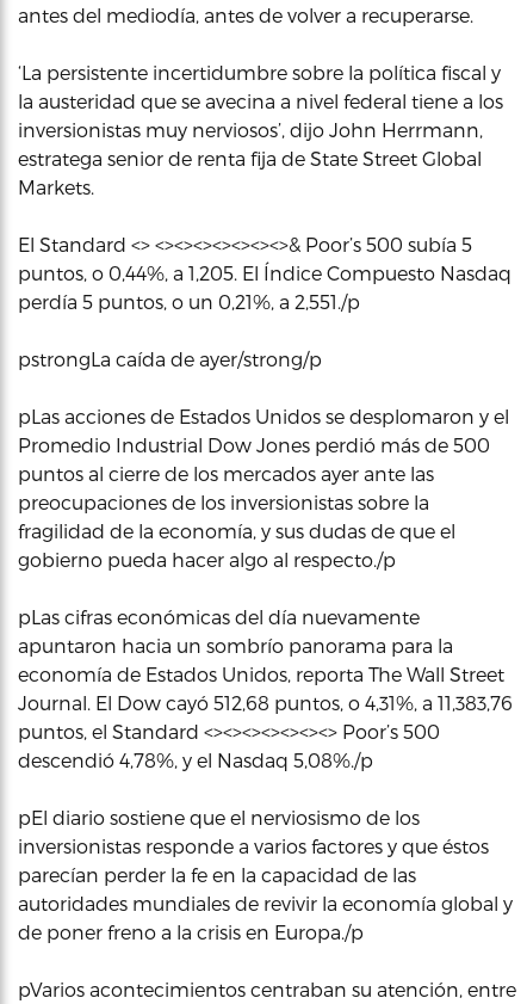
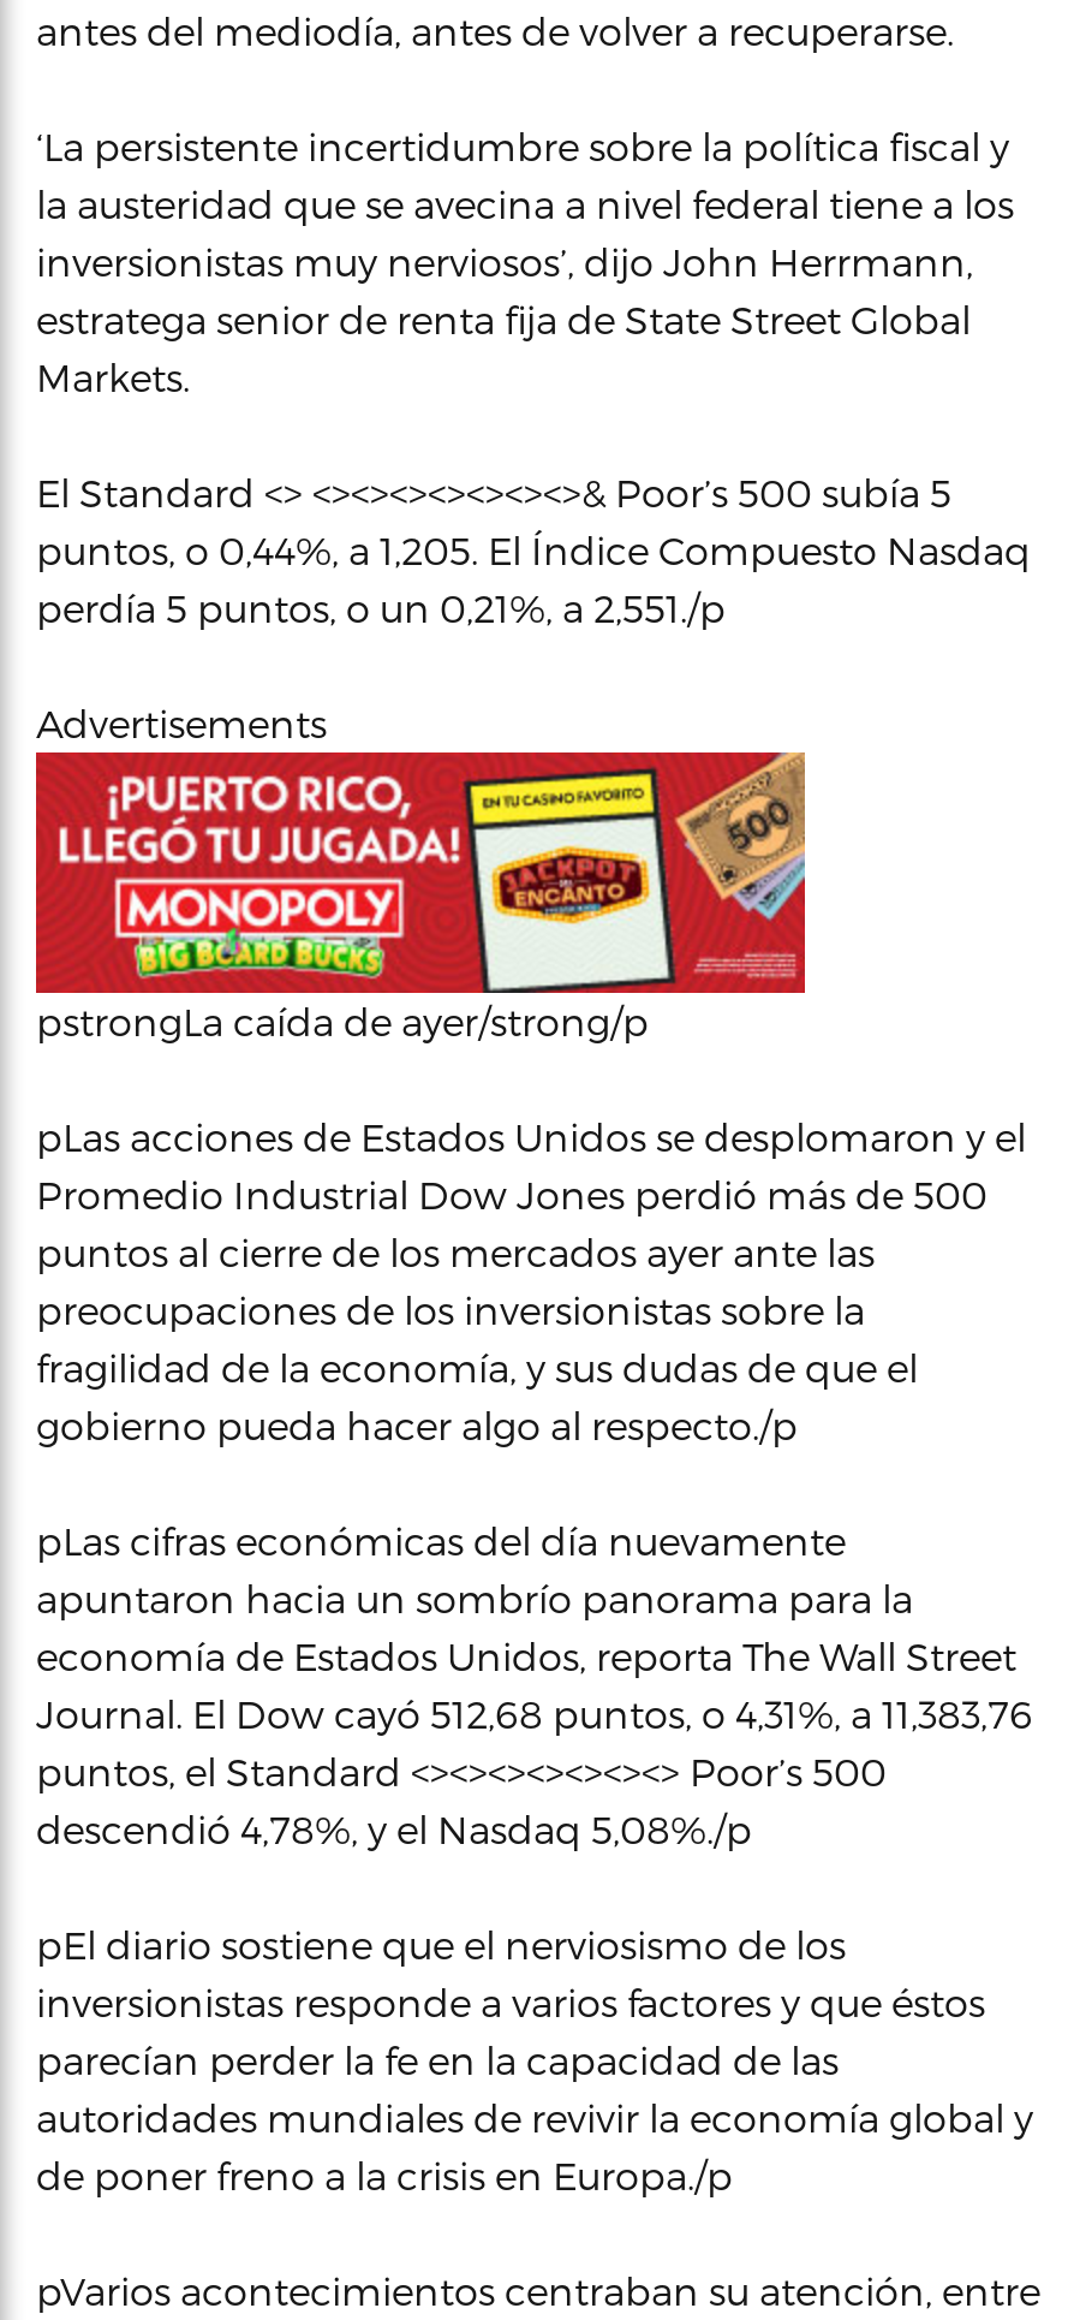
+ [image]

+ Advertisements
